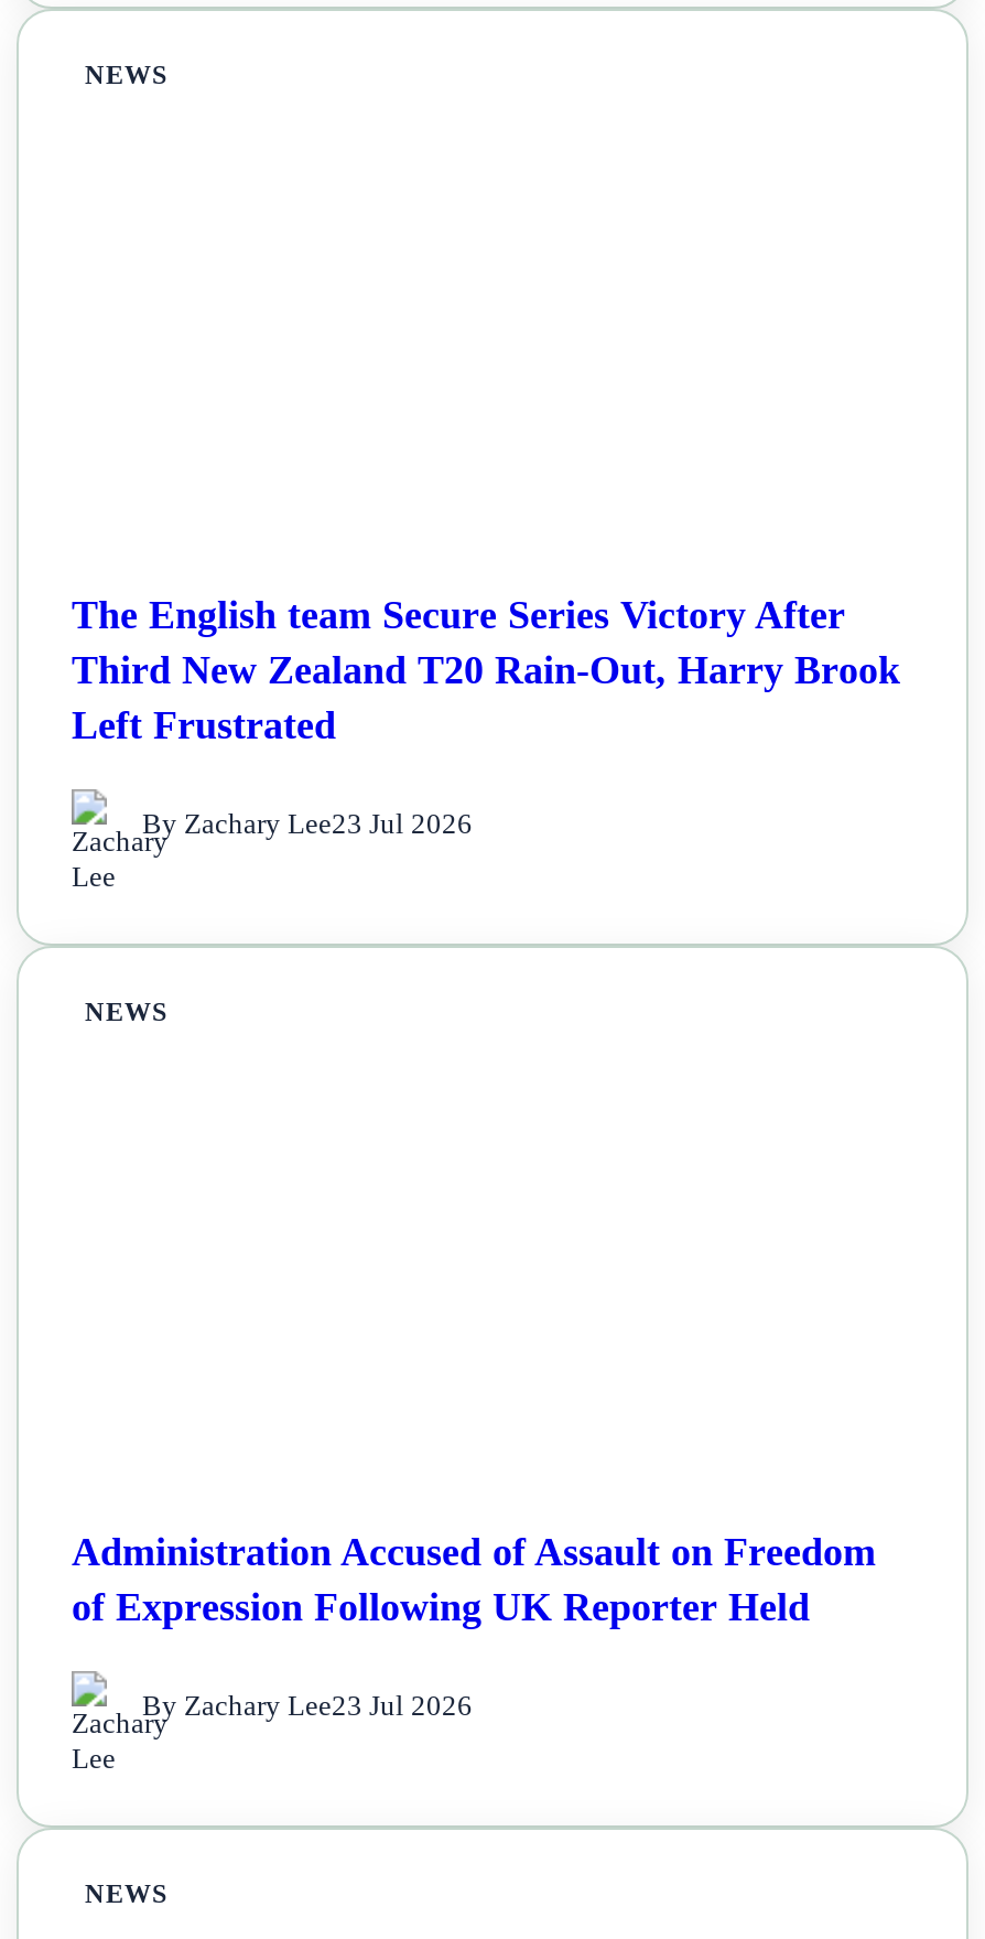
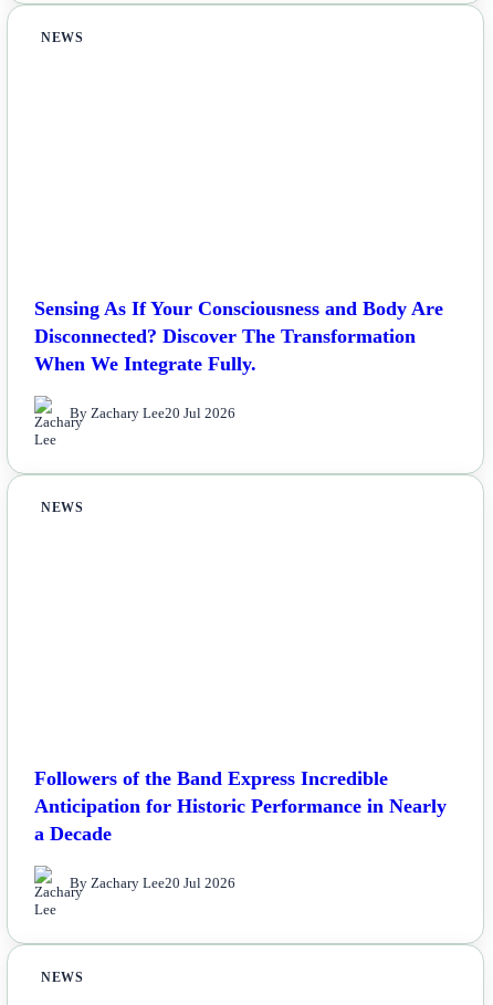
- The English team Secure Series Victory After
- Third New Zealand T20 Rain-Out, Harry Brook
- Left Frustrated
+ Sensing As If Your Consciousness and Body Are
+ Disconnected? Discover The Transformation
+ When We Integrate Fully.

- By Zachary Lee23 Jul 2026
+ By Zachary Lee20 Jul 2026

- Administration Accused of Assault on Freedom
- of Expression Following UK Reporter Held
+ Followers of the Band Express Incredible
+ Anticipation for Historic Performance in Nearly
+ a Decade

- By Zachary Lee23 Jul 2026
+ By Zachary Lee20 Jul 2026
